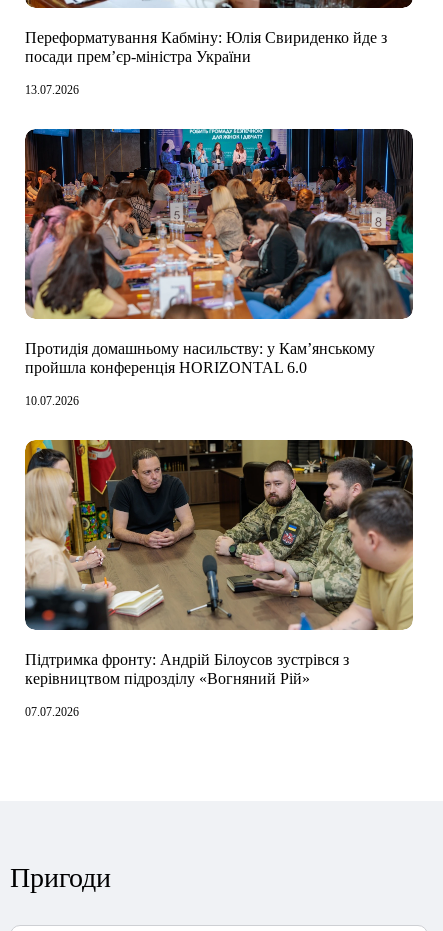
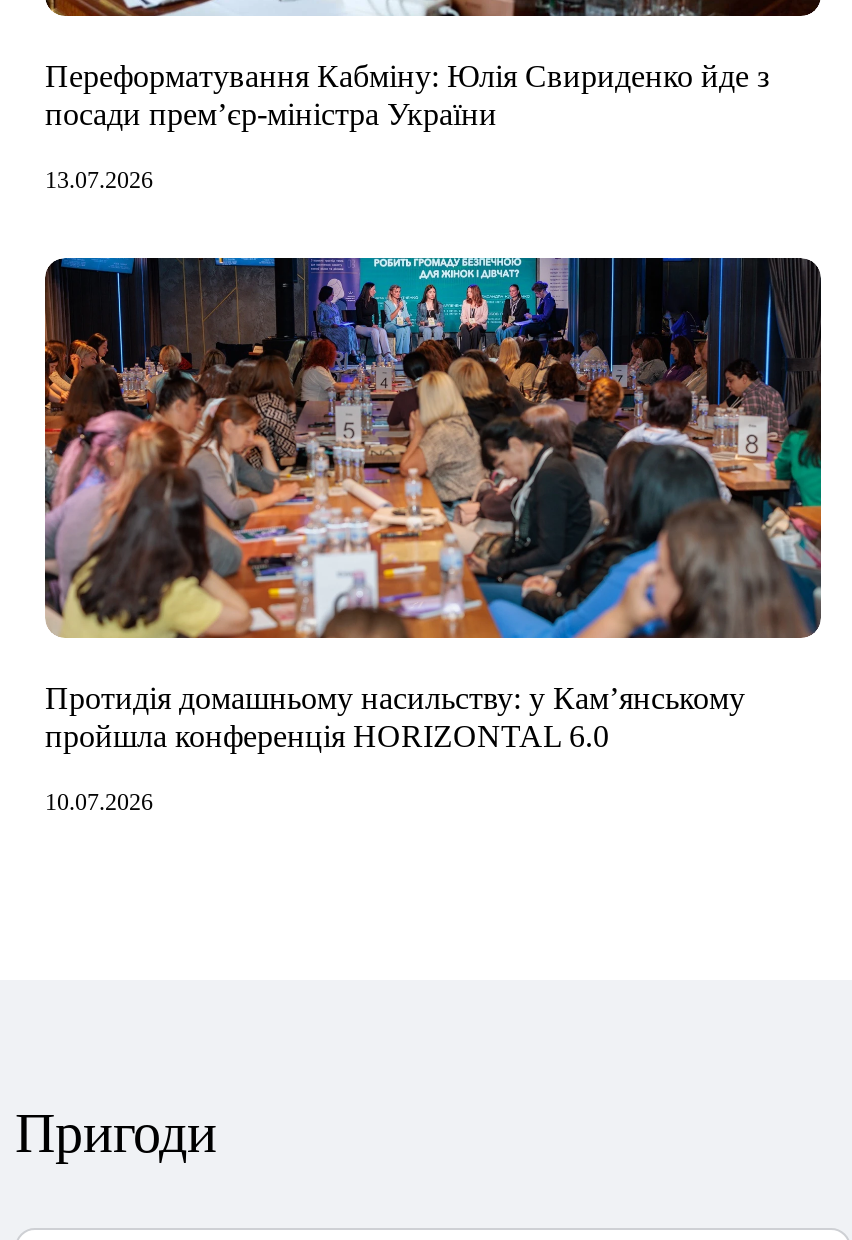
- [image]
- Підтримка фронту: Андрій Білоусов зустрівся з
- керівництвом підрозділу «Вогняний Рій»
- 07.07.2026
